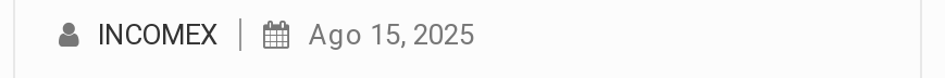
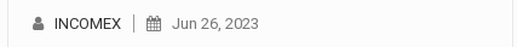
- Ago 15, 2025
+ Jun 26, 2023
